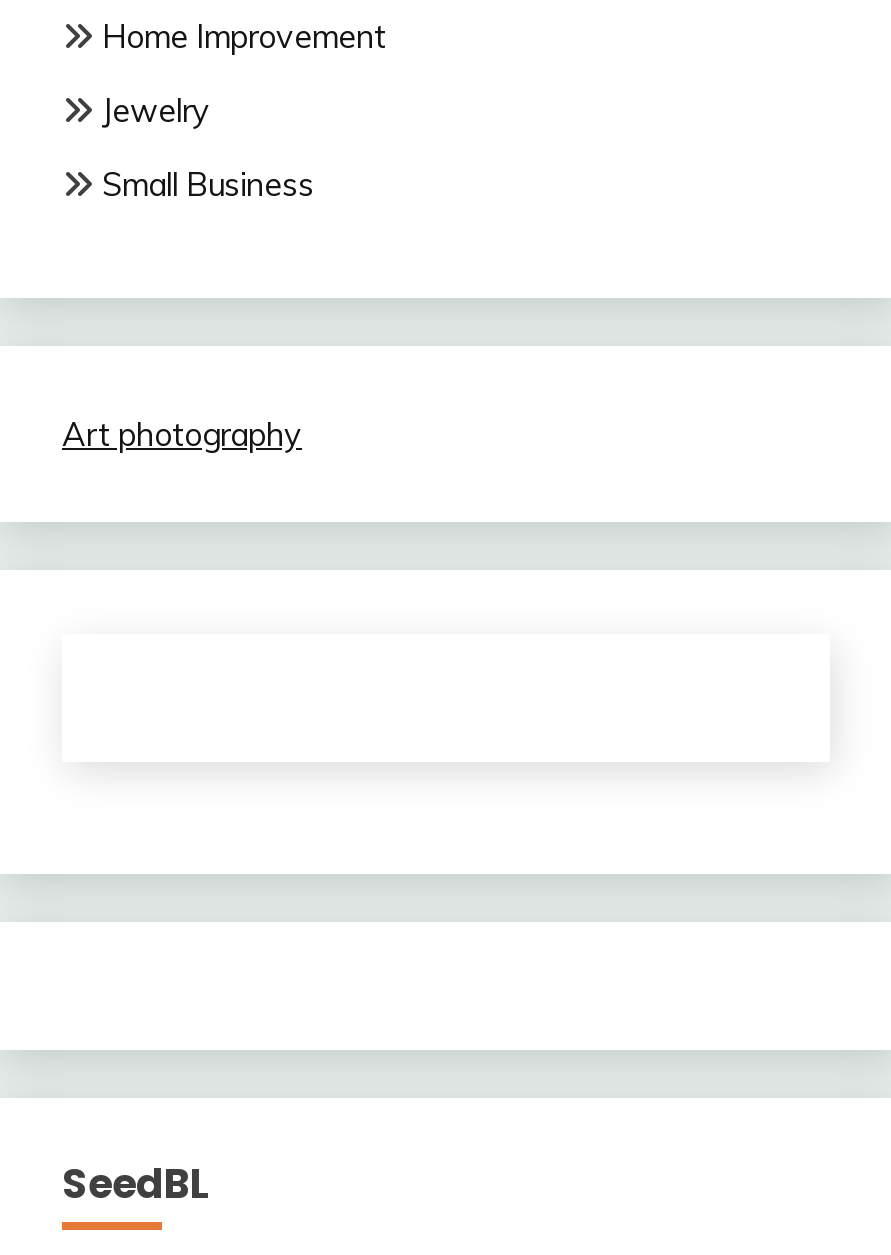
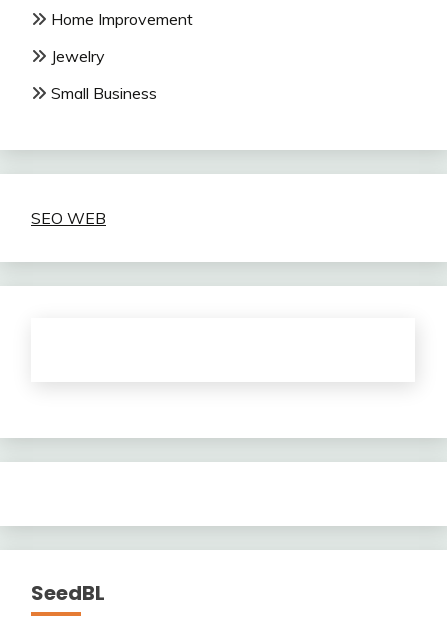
- Art photography
+ SEO WEB
